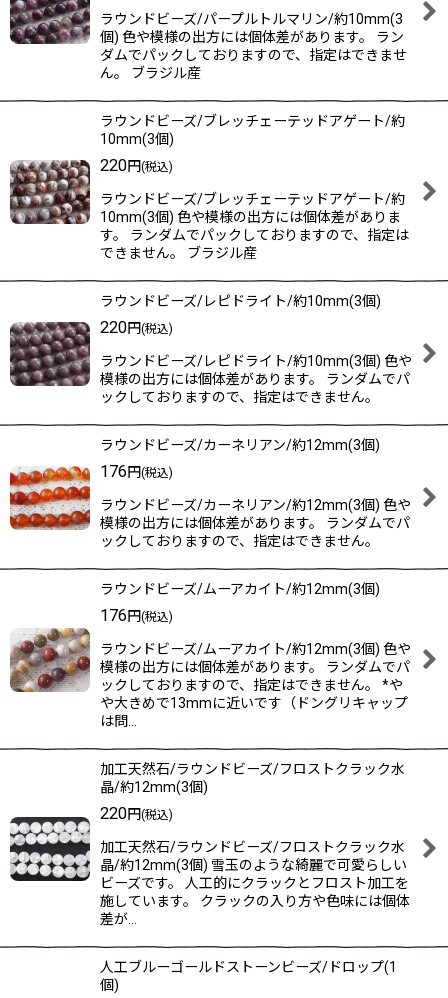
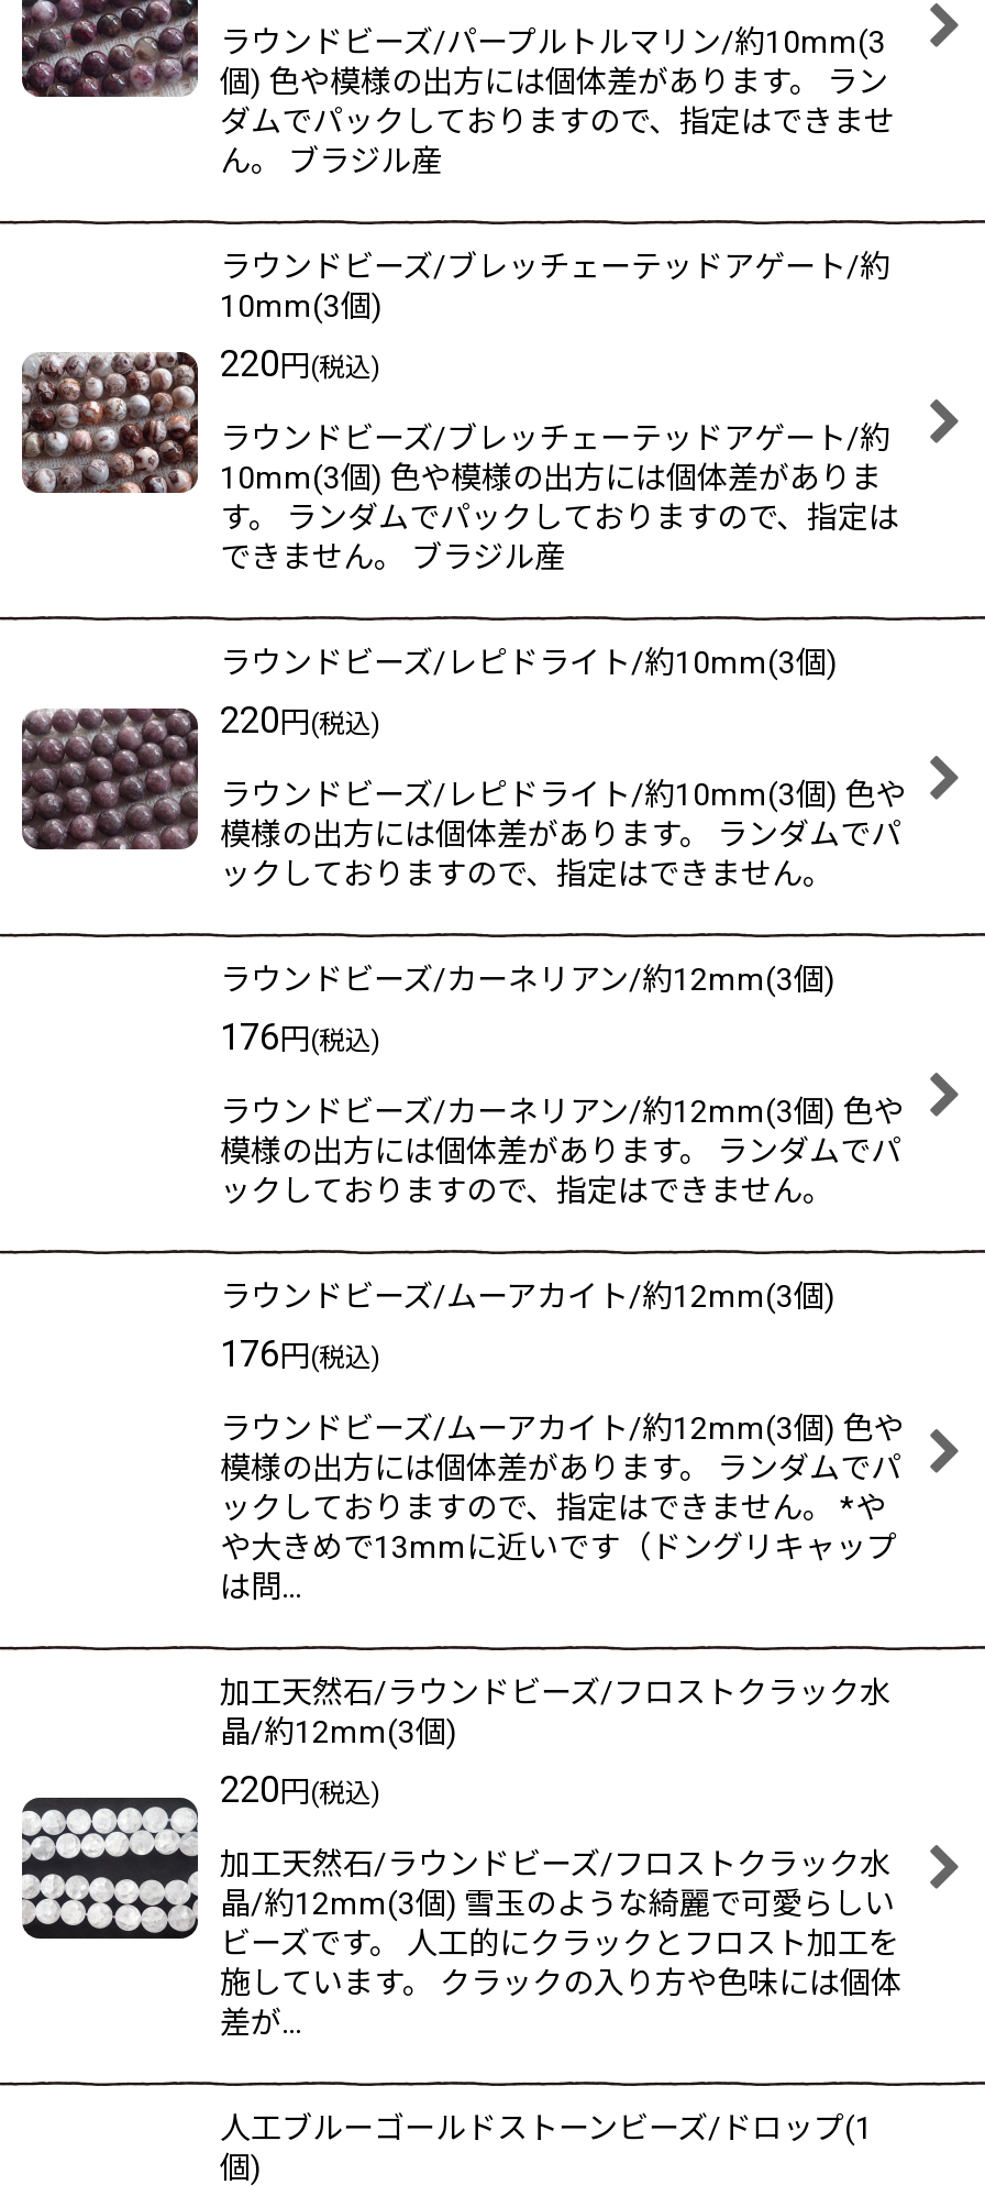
- [image]

- [image]
